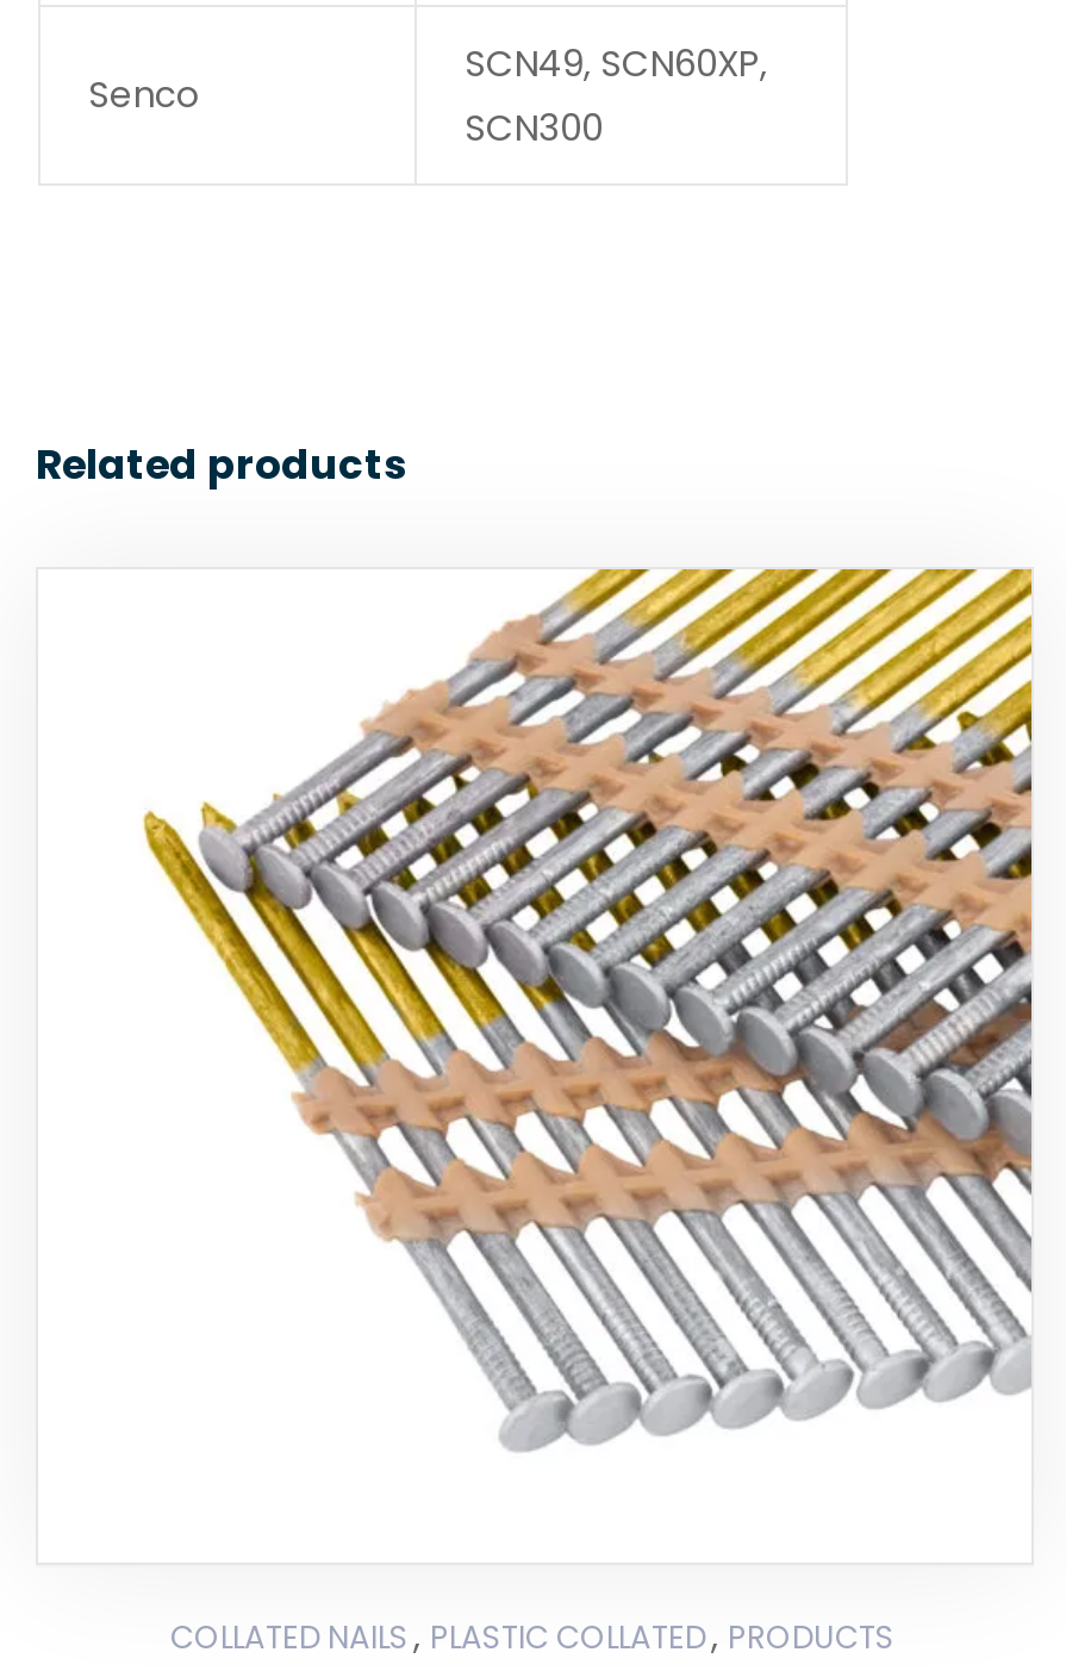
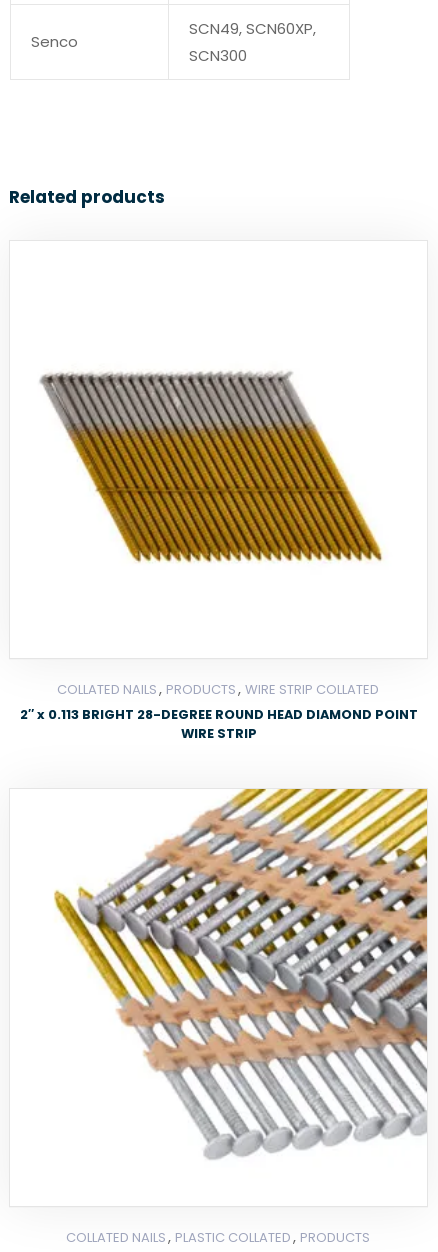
+ COLLATED NAILS , PRODUCTS , WIRE STRIP COLLATED
+ 2″ x 0.113 BRIGHT 28-DEGREE ROUND HEAD DIAMOND POINT
+ WIRE STRIP

+ [image]
